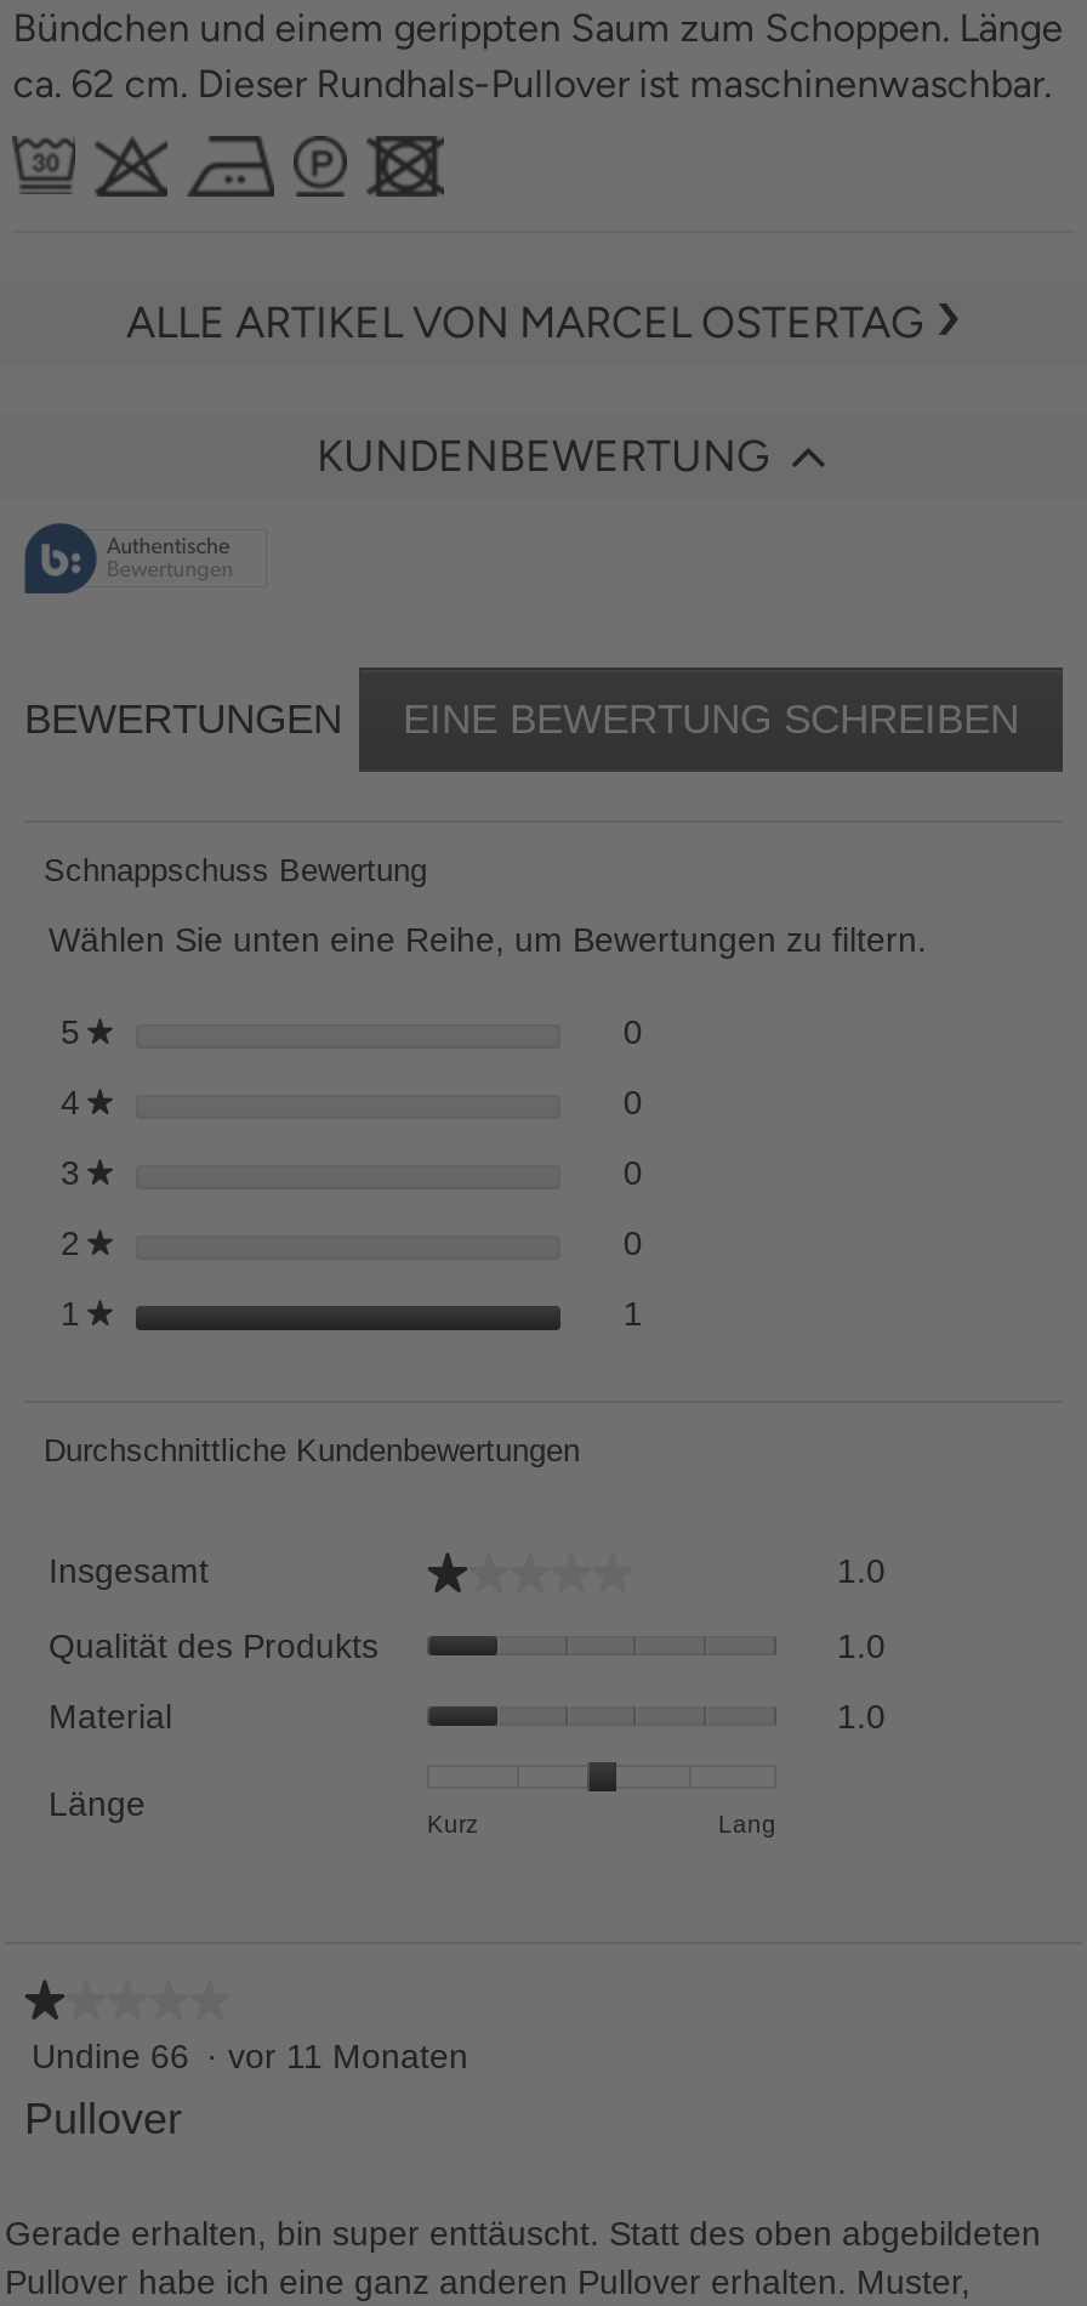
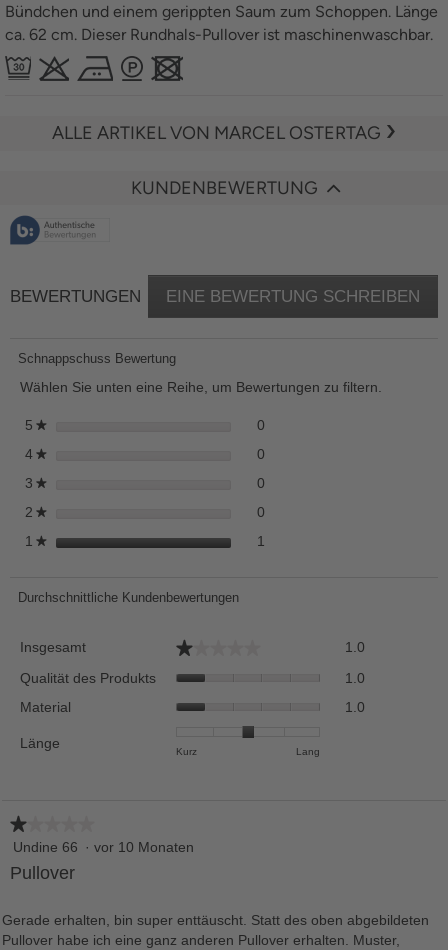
- Undine 66 · vor 11 Monaten
+ Undine 66 · vor 10 Monaten
